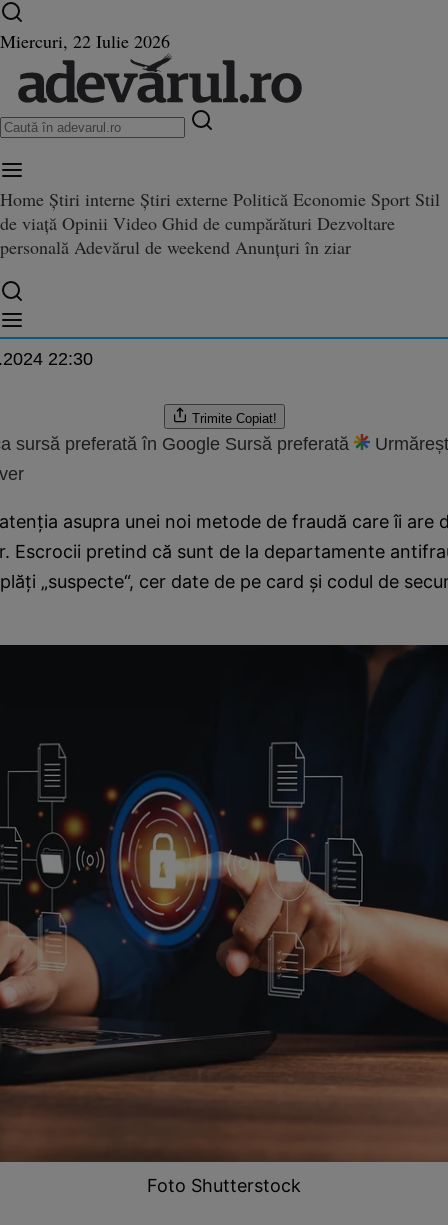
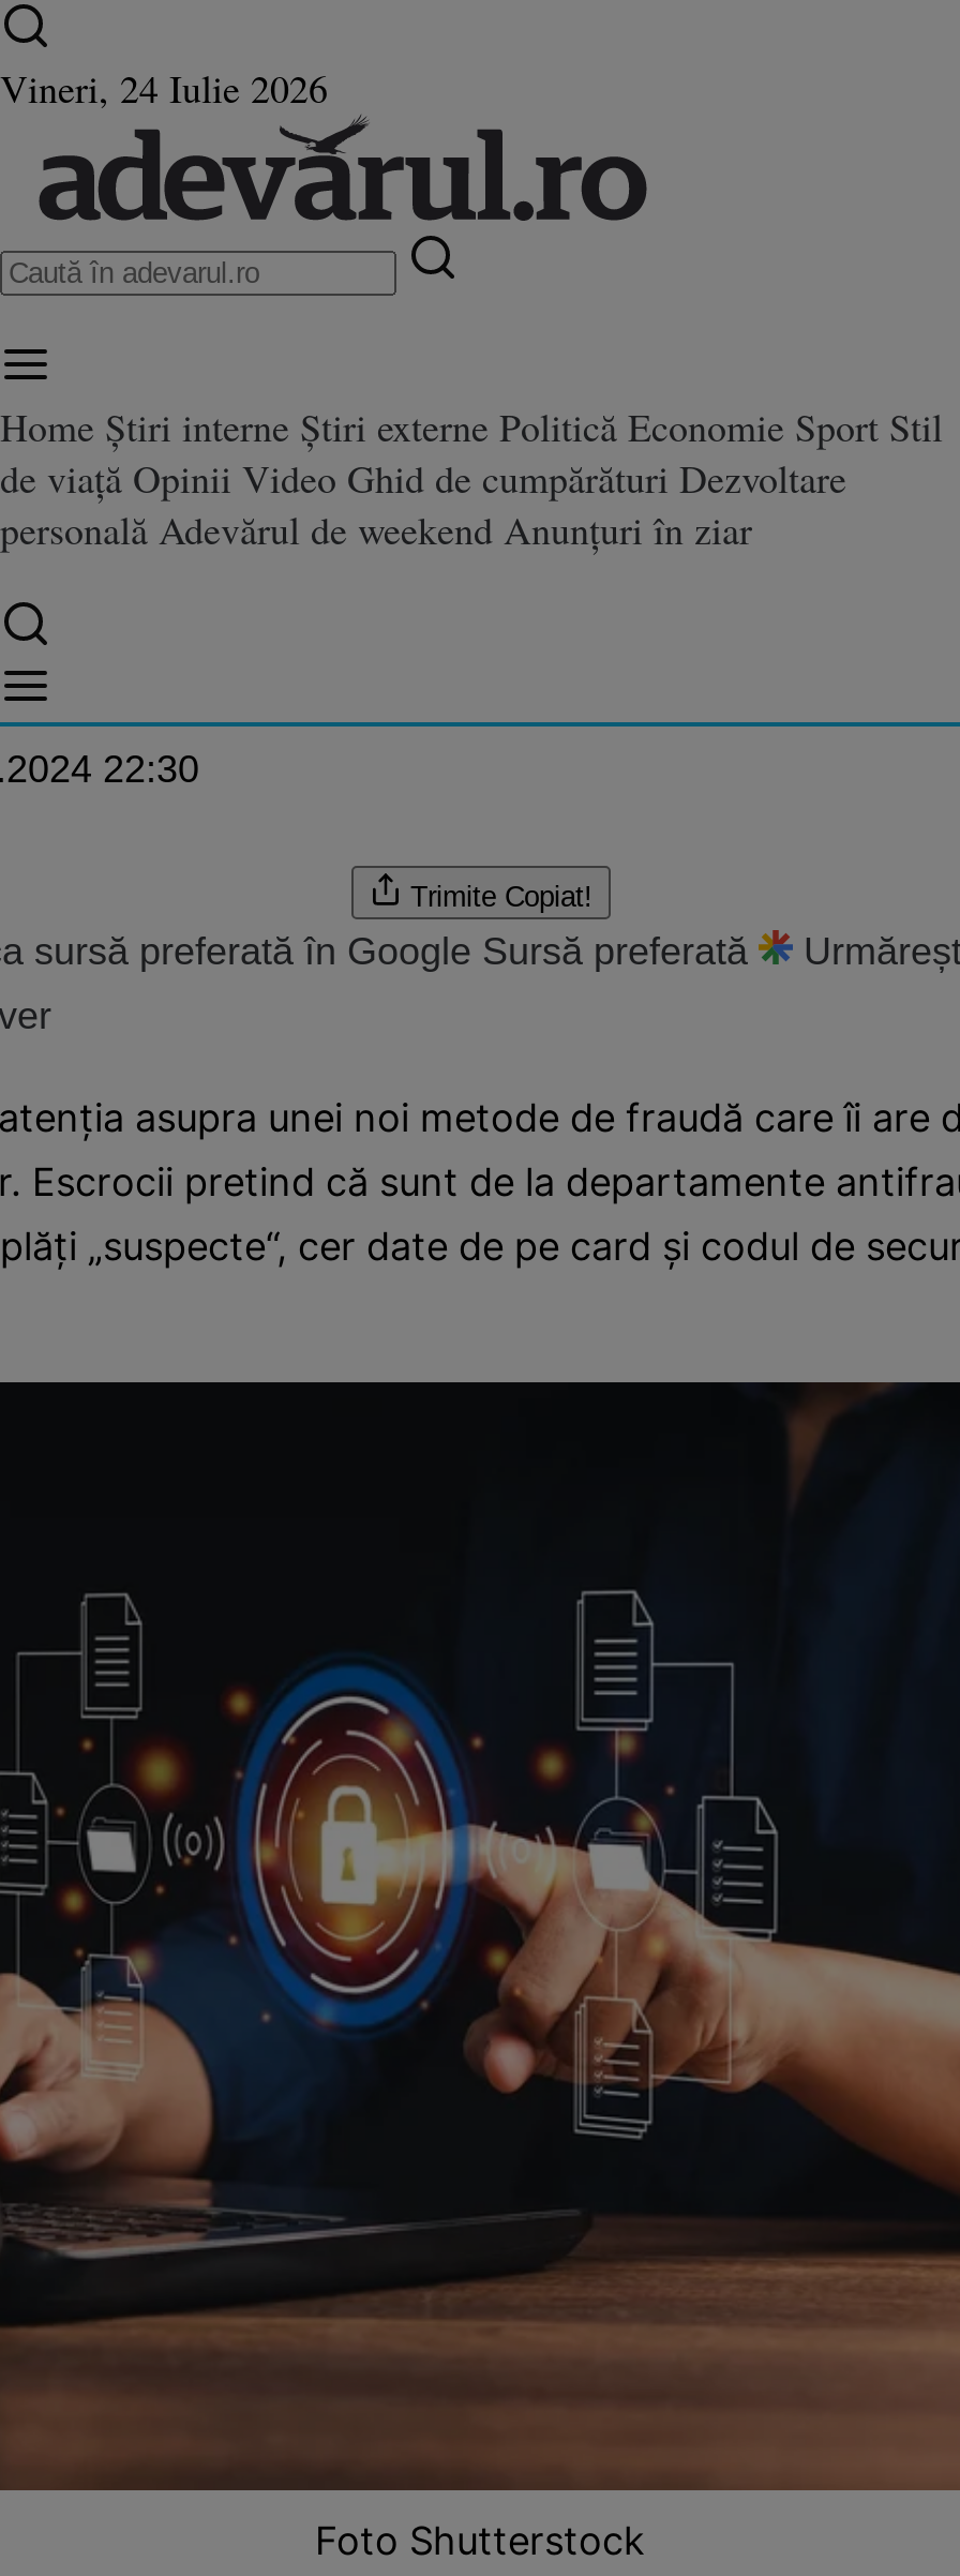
- Miercuri, 22 Iulie 2026
+ Vineri, 24 Iulie 2026
